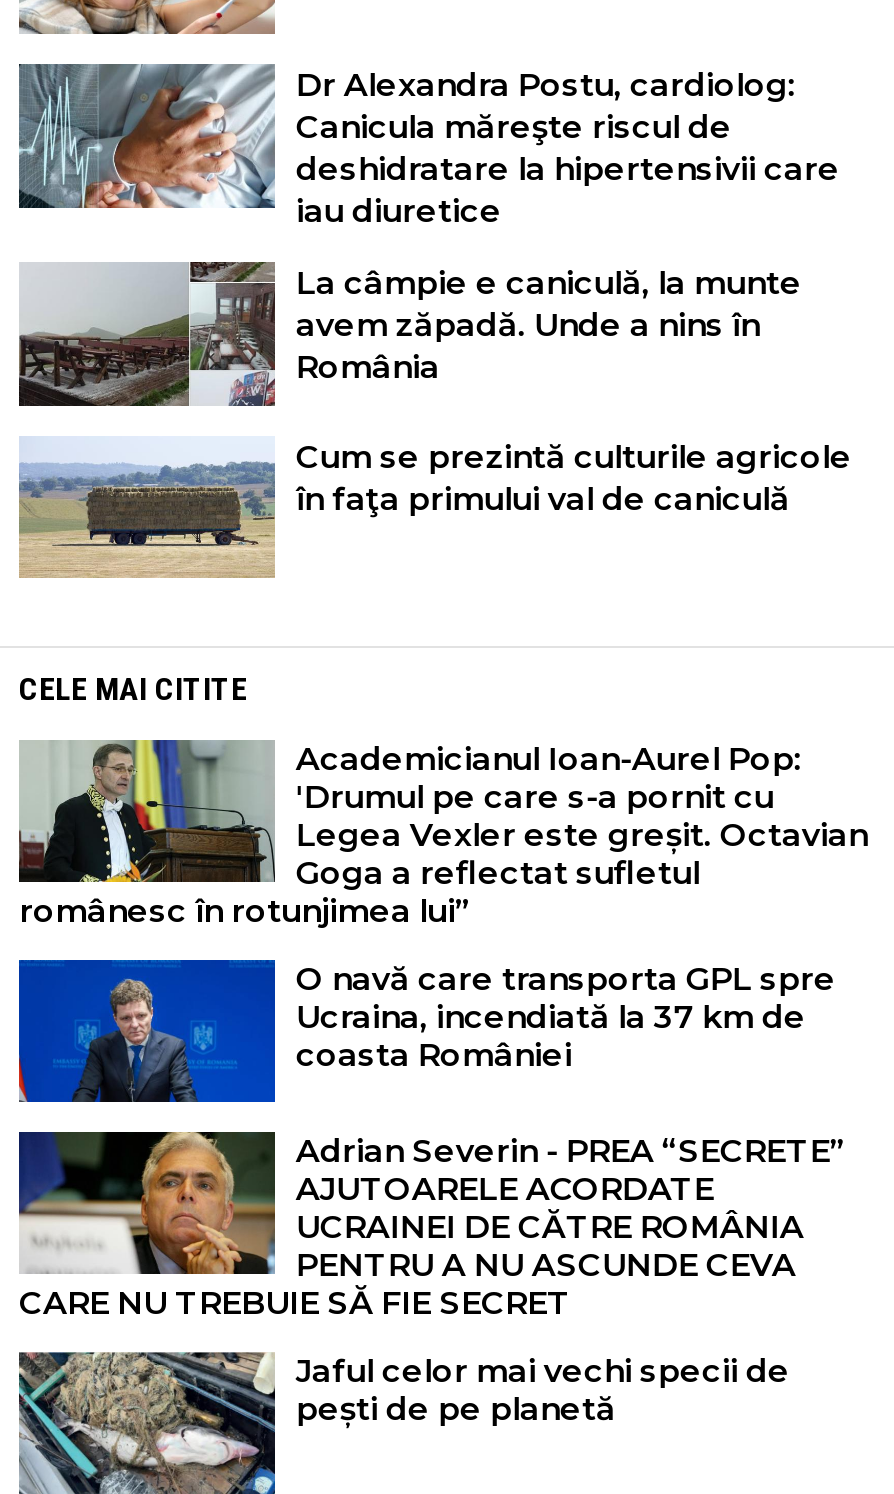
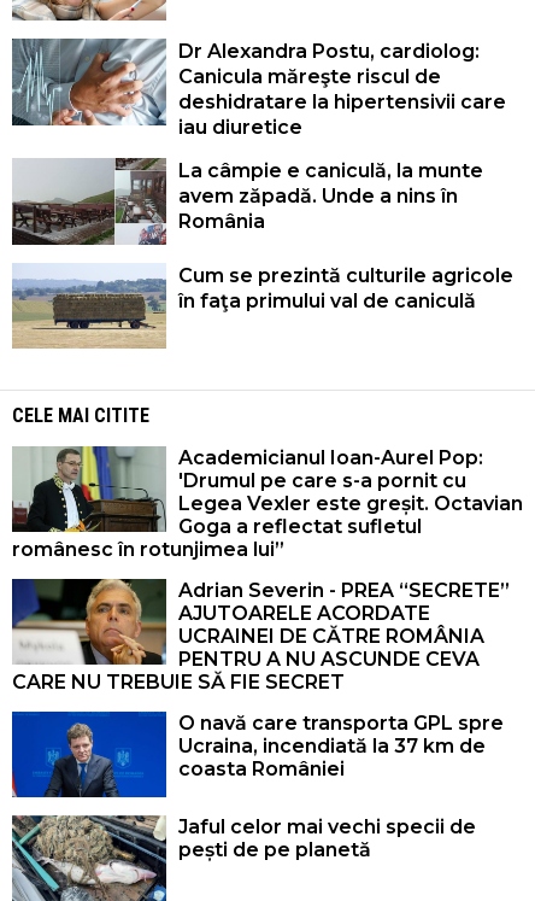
moved down: [image] | O navă care transporta GPL spre | Ucraina, incendiată la 37 km de | coasta României

moved up: [image] | Adrian Severin - PREA “SECRETE” | AJUTOARELE ACORDATE | UCRAINEI DE CĂTRE ROMÂNIA | PENTRU A NU ASCUNDE CEVA | CARE NU TREBUIE SĂ FIE SECRET
